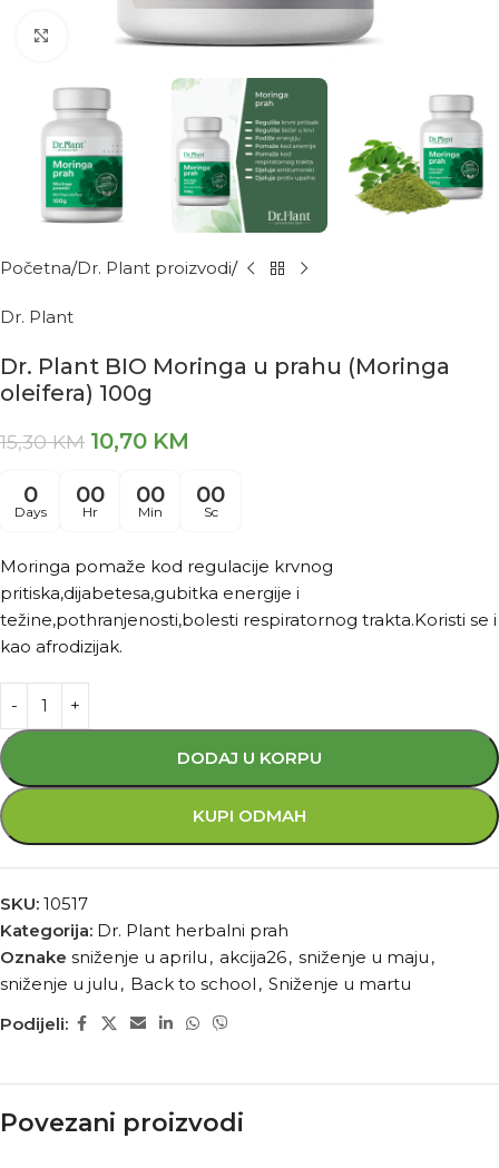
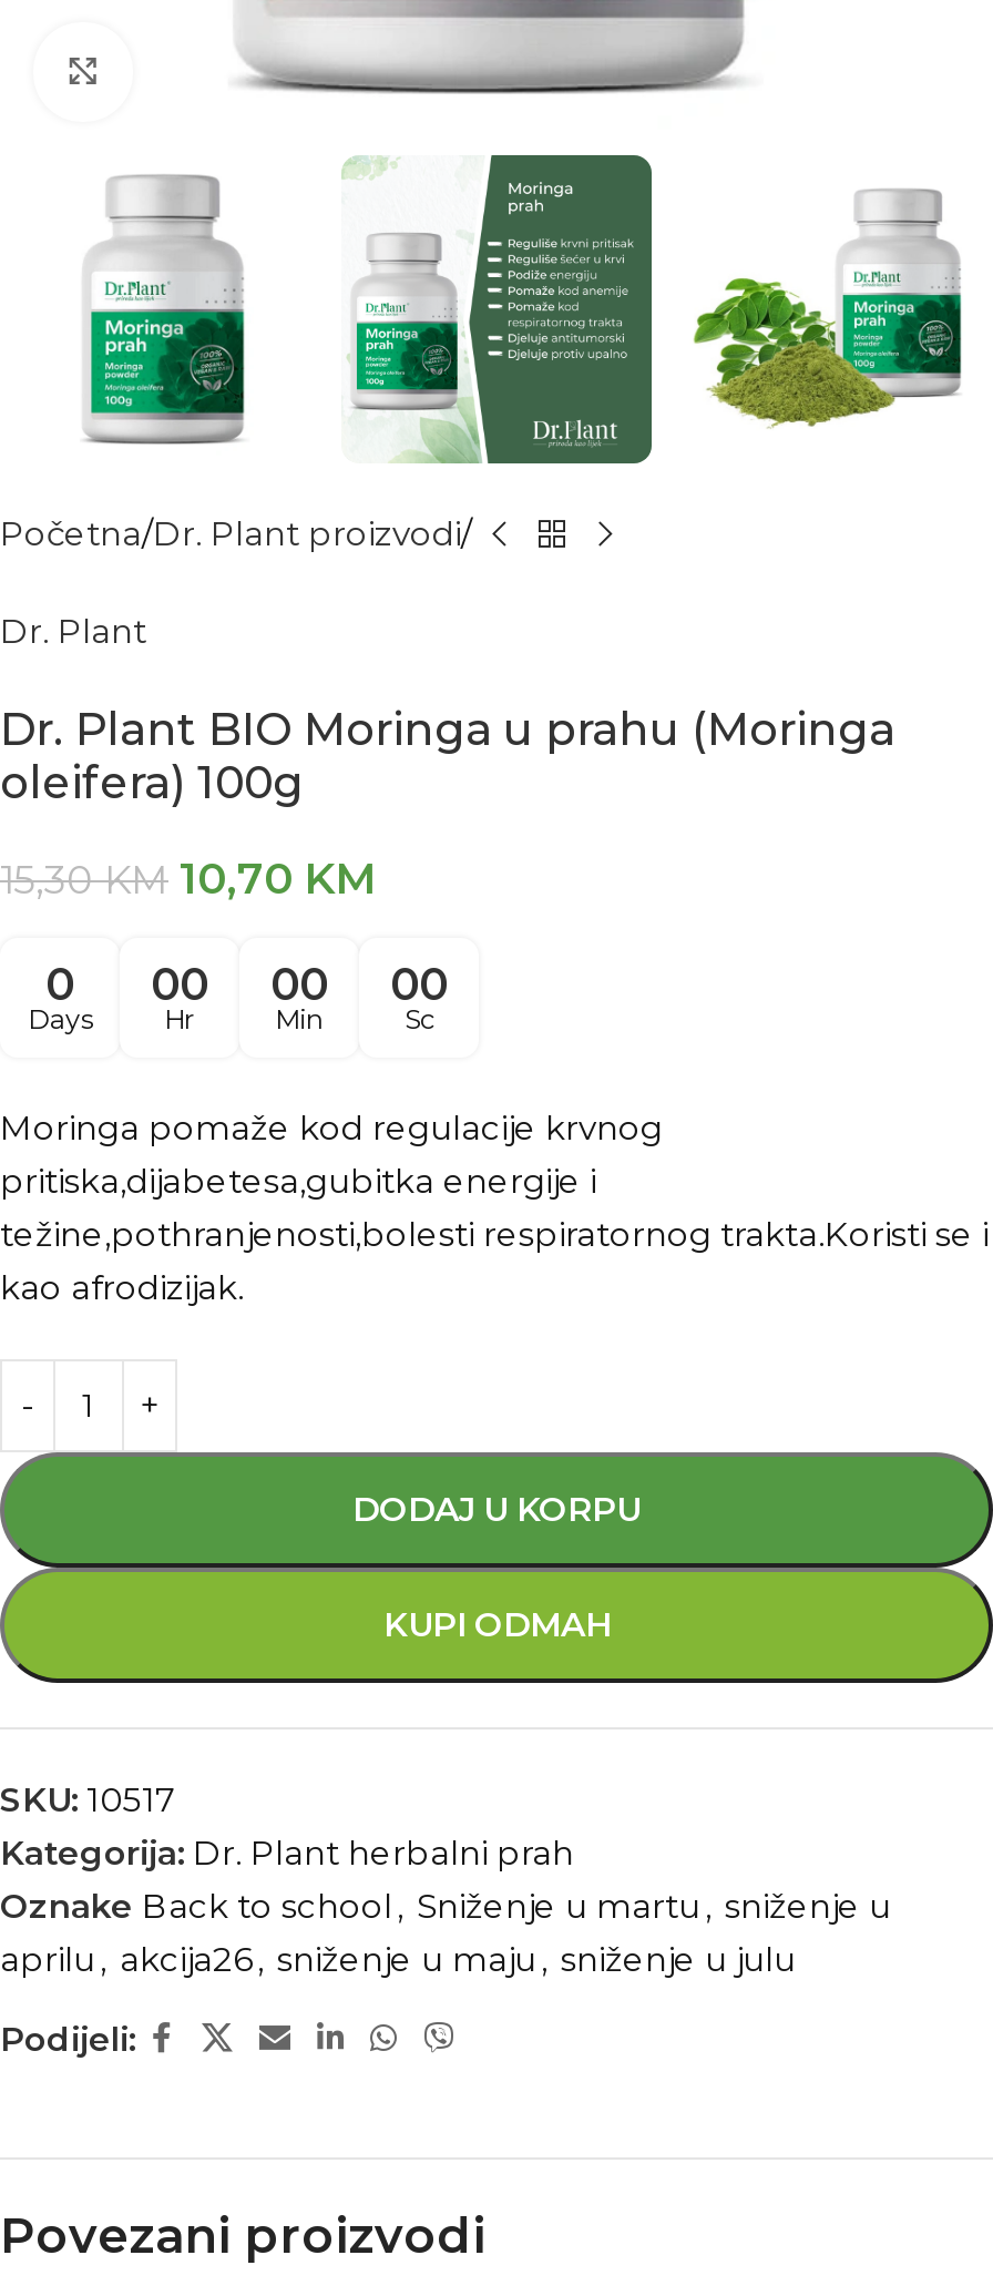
- Oznake sniženje u aprilu , akcija26 , sniženje u maju ,
+ Oznake Back to school , Sniženje u martu , sniženje u

- sniženje u julu , Back to school , Sniženje u martu
+ aprilu , akcija26 , sniženje u maju , sniženje u julu
